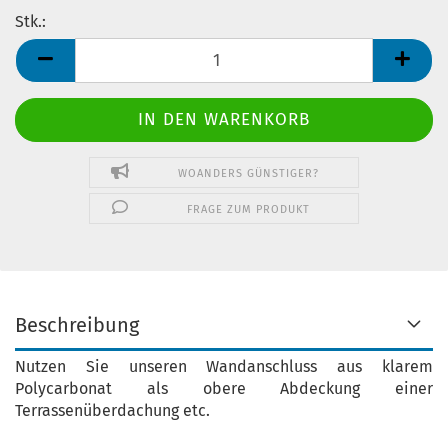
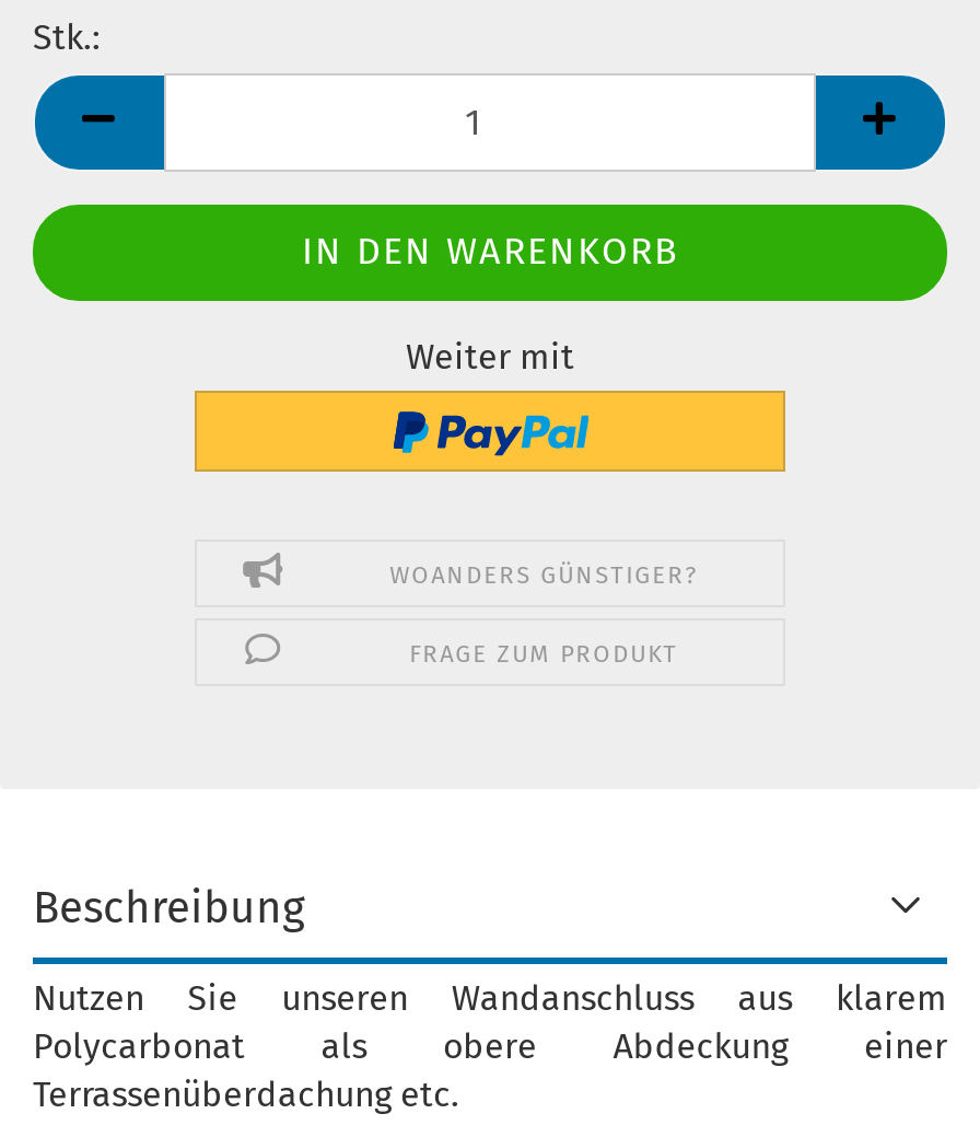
+ [image]

+ Weiter mit
